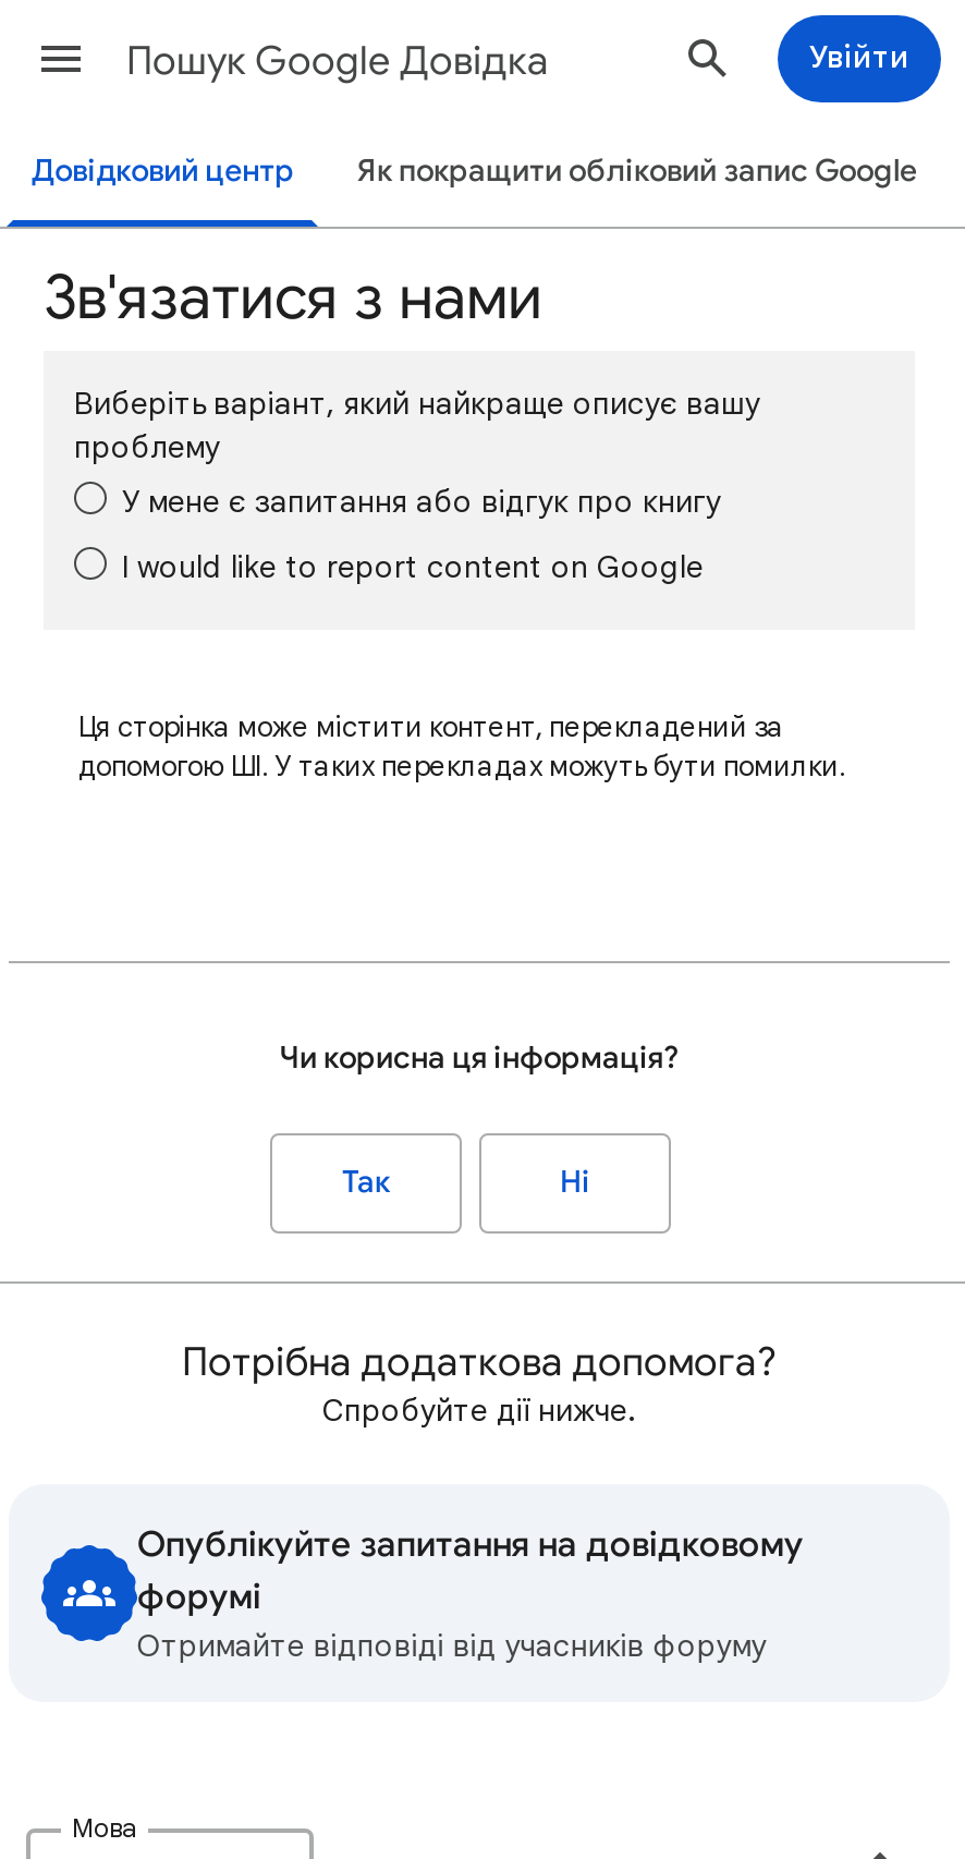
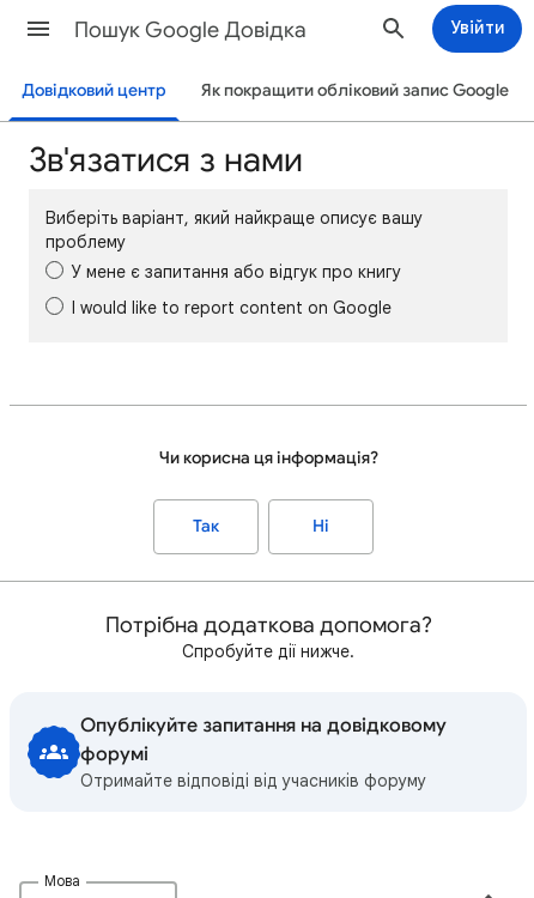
- Ця сторінка може містити контент, перекладений за
- допомогою ШІ. У таких перекладах можуть бути помилки.
